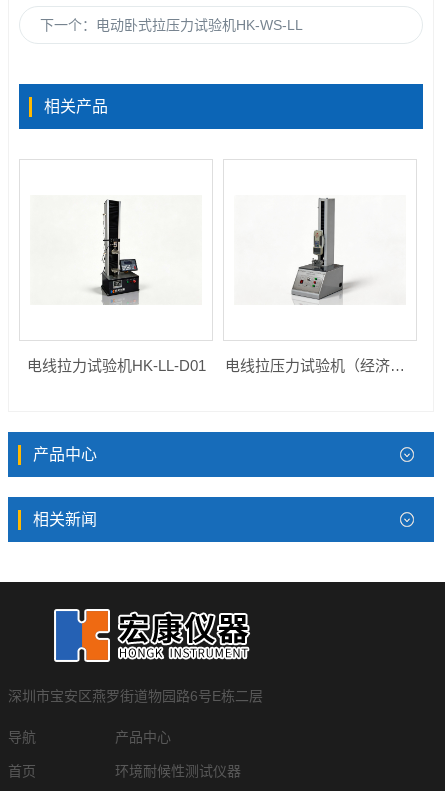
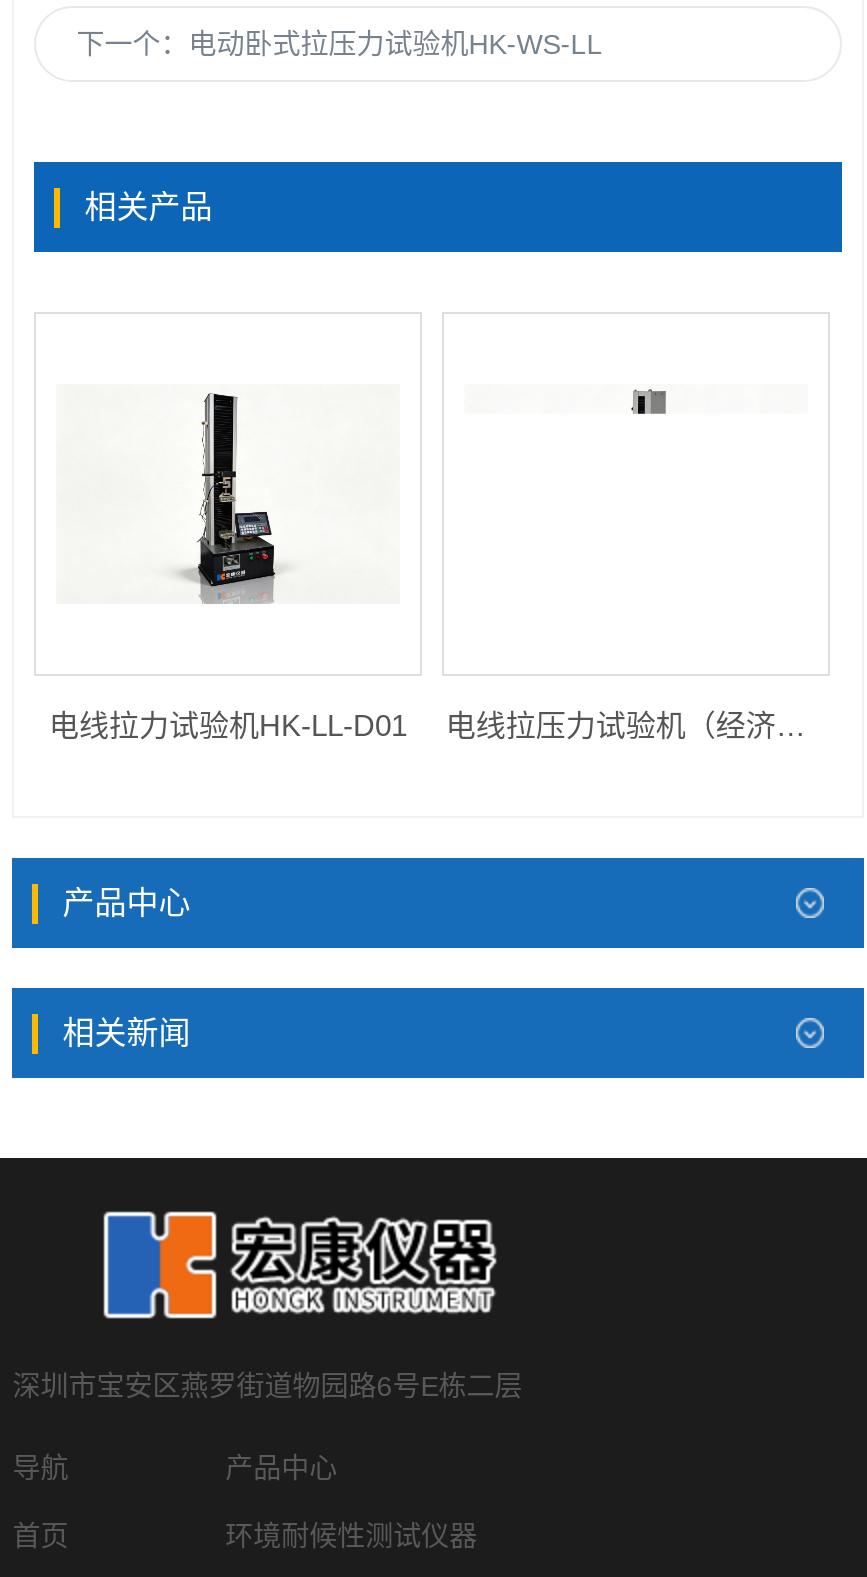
- [image]
